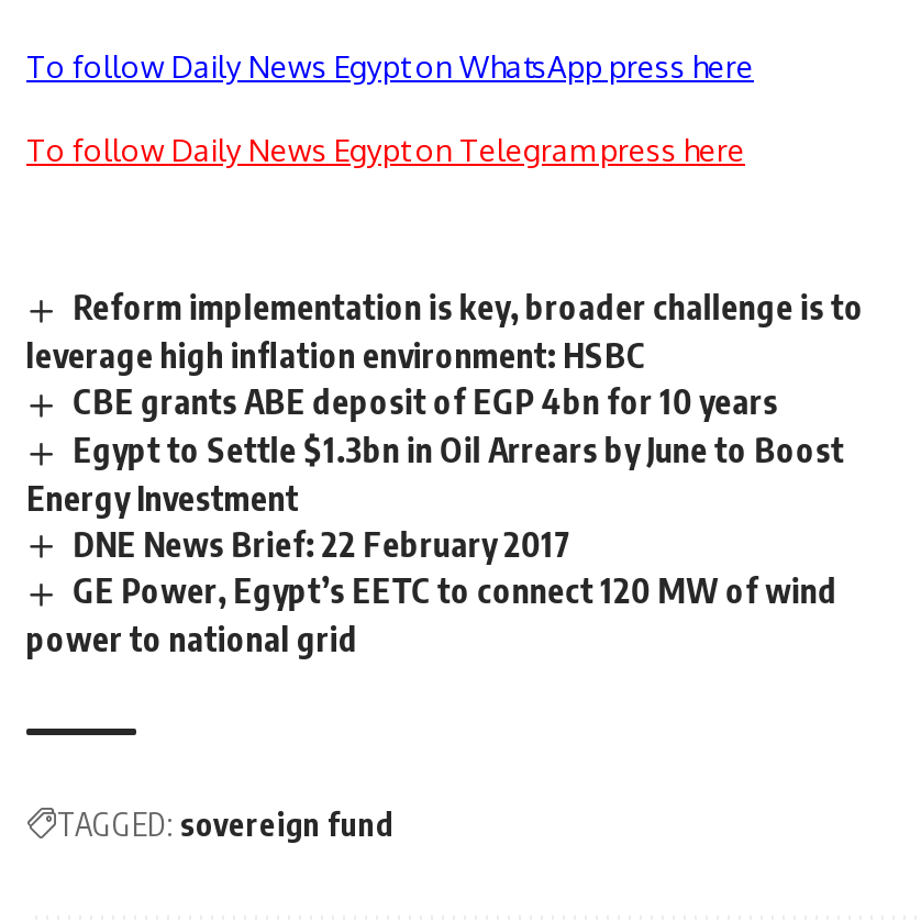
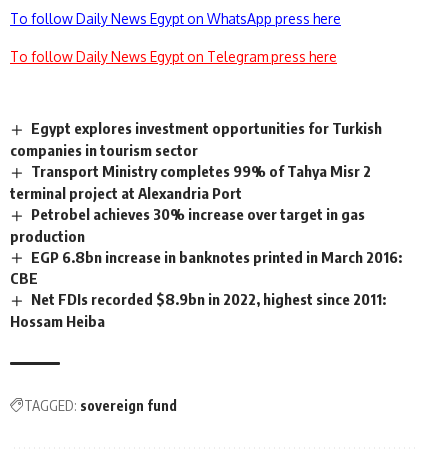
- Reform implementation is key, broader challenge is to
- leverage high inflation environment: HSBC
- CBE grants ABE deposit of EGP 4bn for 10 years
- Egypt to Settle $1.3bn in Oil Arrears by June to Boost
- Energy Investment
- DNE News Brief: 22 February 2017
- GE Power, Egypt’s EETC to connect 120 MW of wind
- power to national grid
+ Egypt explores investment opportunities for Turkish
+ companies in tourism sector
+ Transport Ministry completes 99% of Tahya Misr 2
+ terminal project at Alexandria Port
+ Petrobel achieves 30% increase over target in gas
+ production
+ EGP 6.8bn increase in banknotes printed in March 2016:
+ CBE
+ Net FDIs recorded $8.9bn in 2022, highest since 2011:
+ Hossam Heiba
